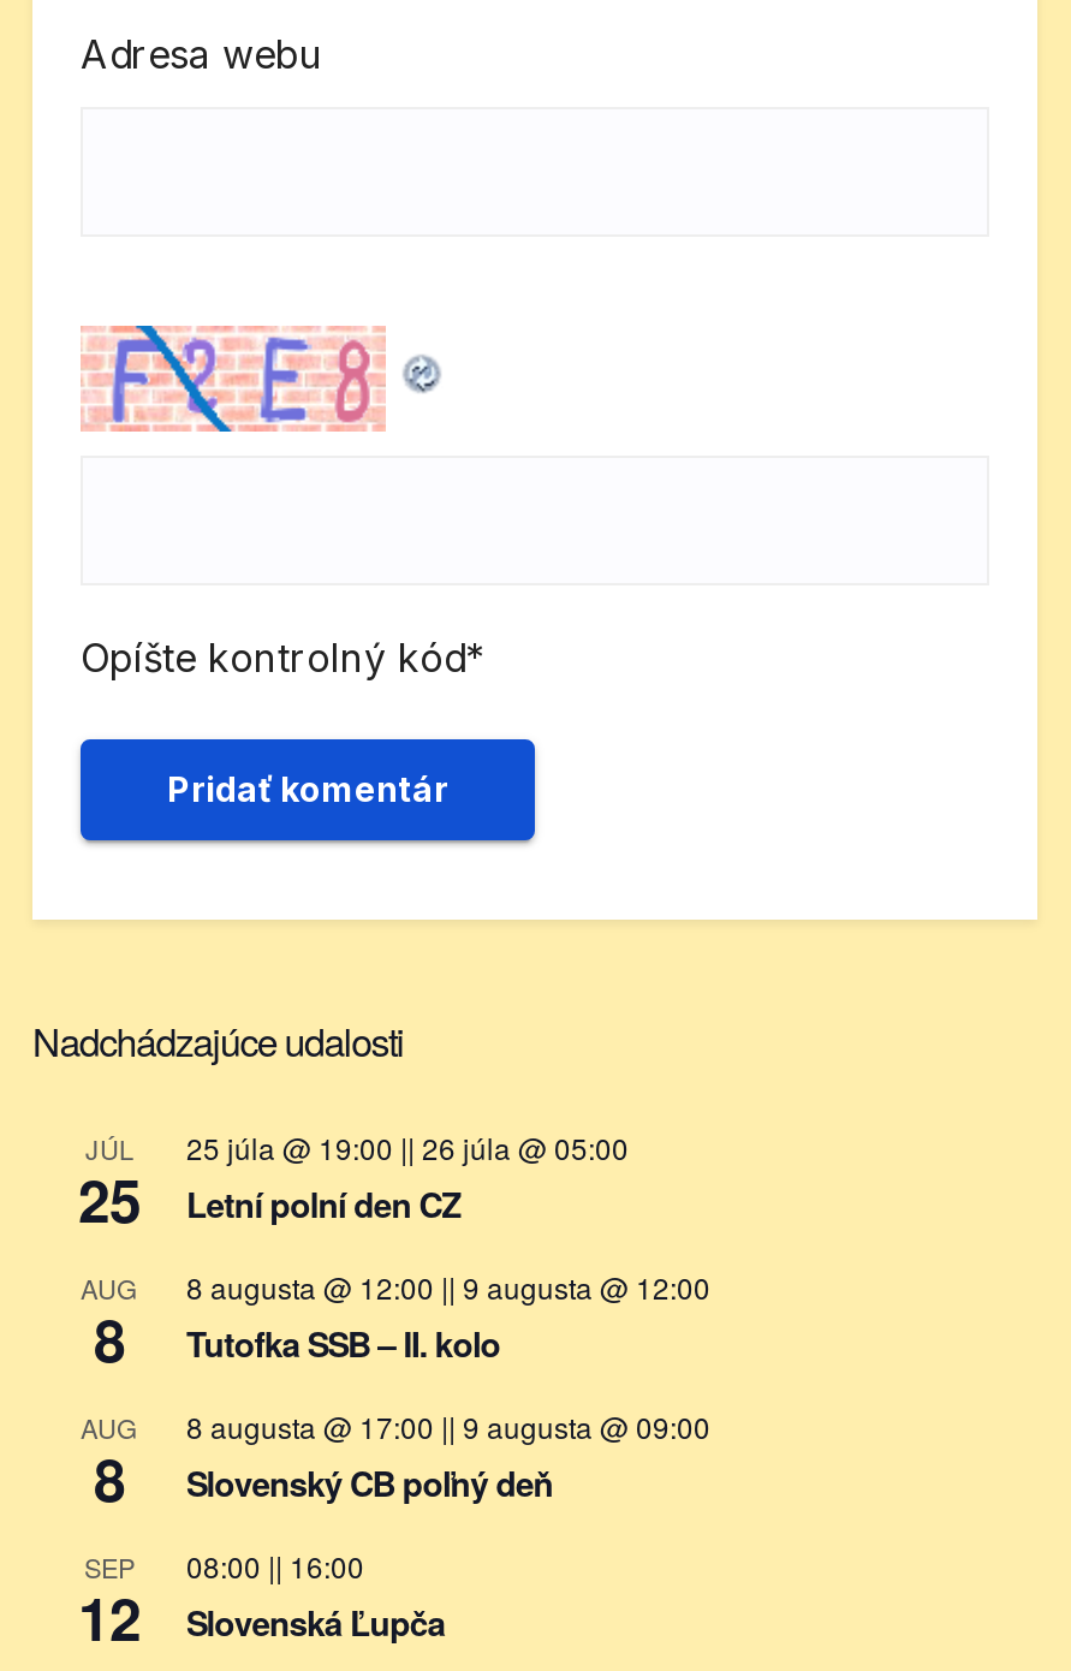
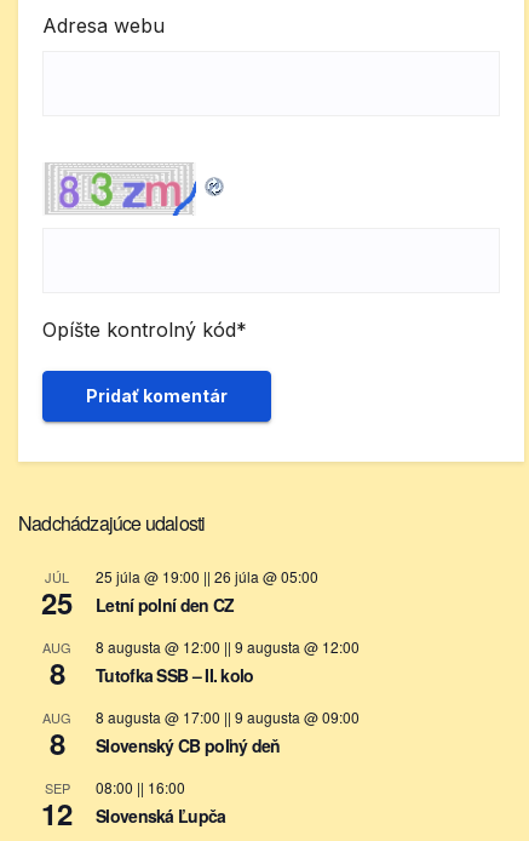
- [image]
+ [image]
